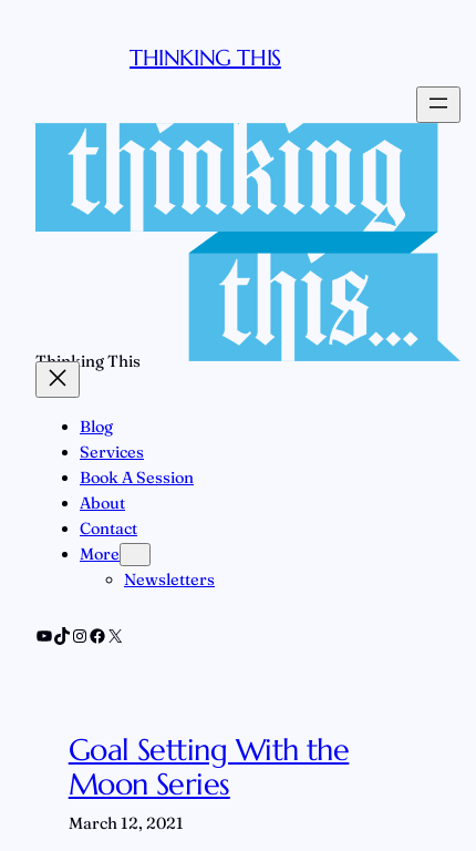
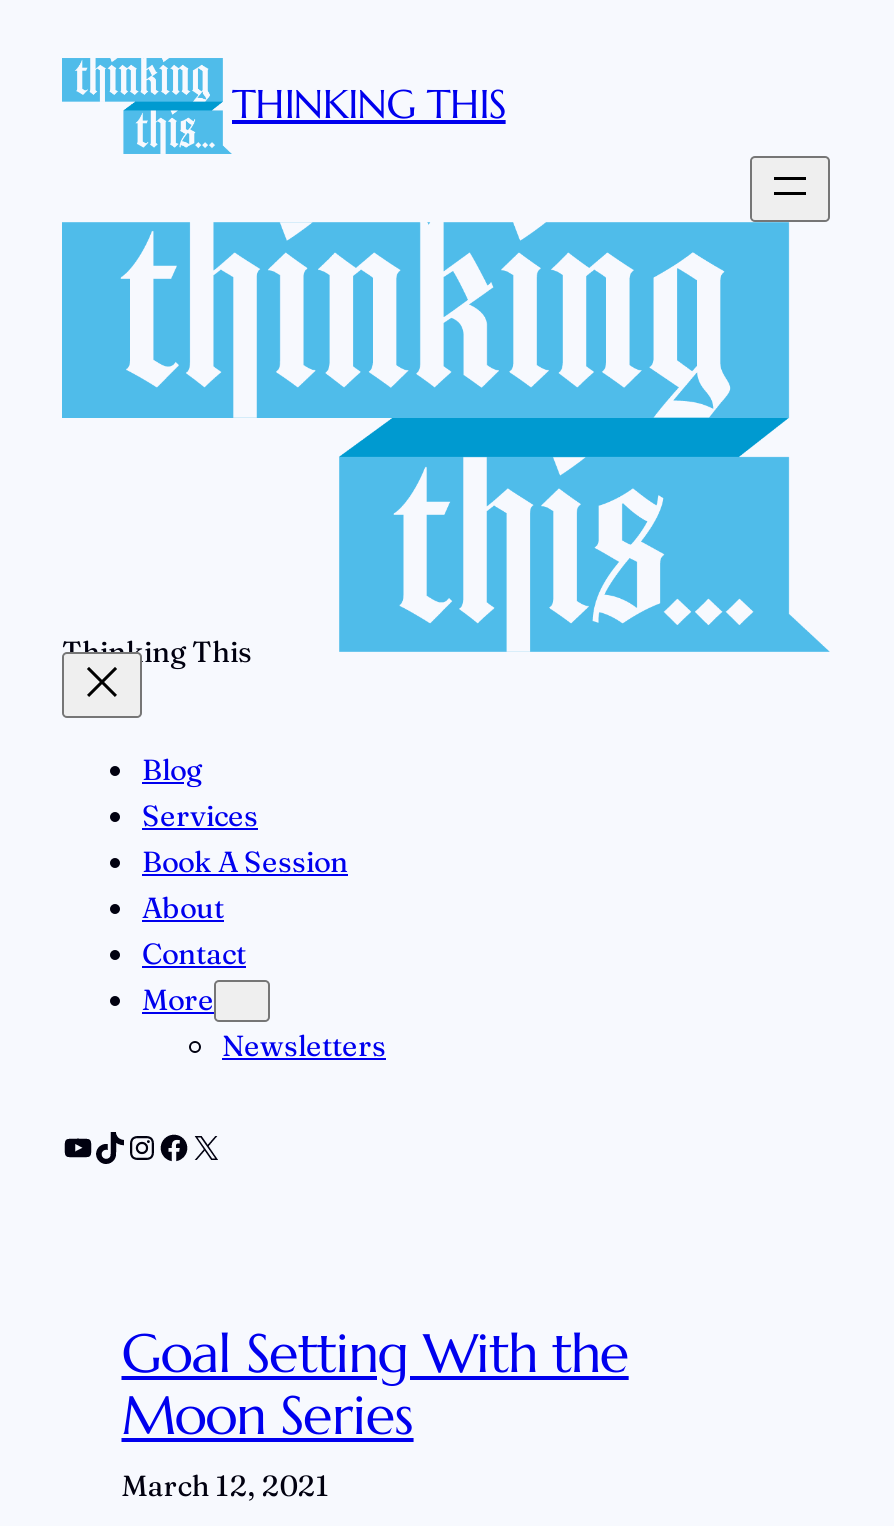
+ [image]
